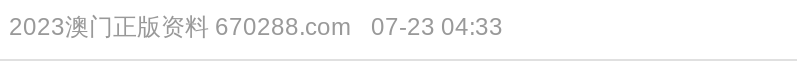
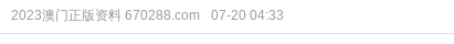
- 2023澳门正版资料 670288.com 07-23 04:33
+ 2023澳门正版资料 670288.com 07-20 04:33
